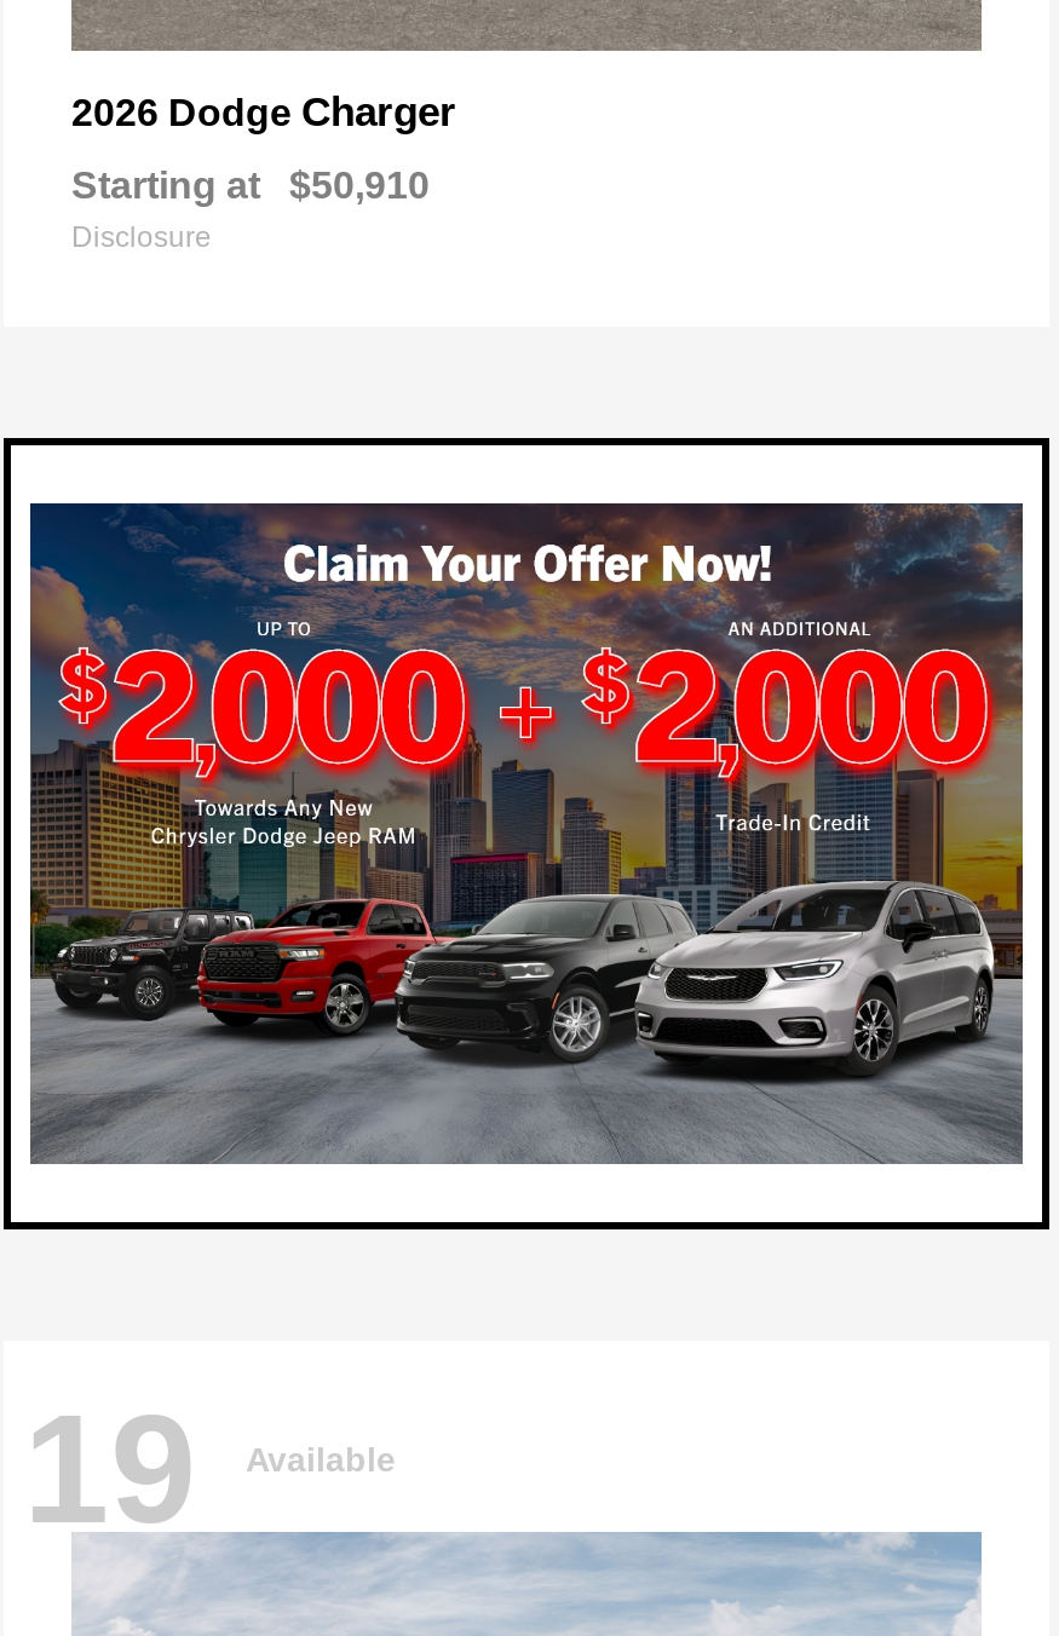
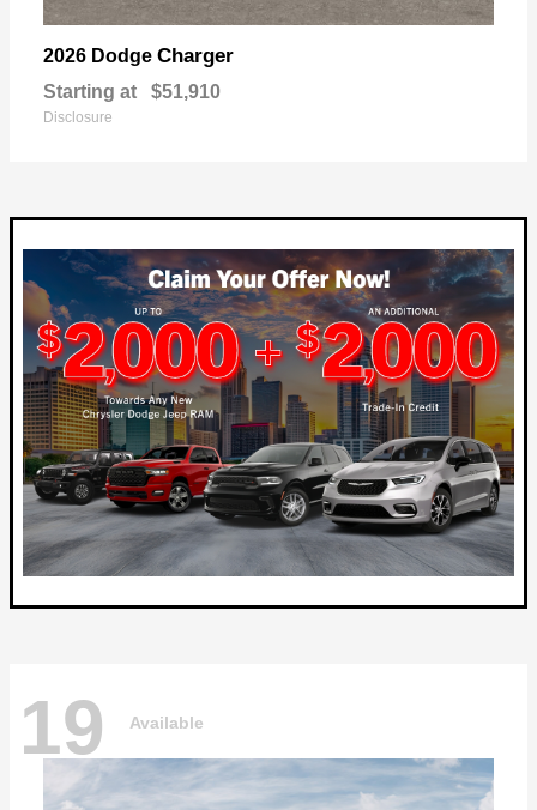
- Starting at $50,910
+ Starting at $51,910
